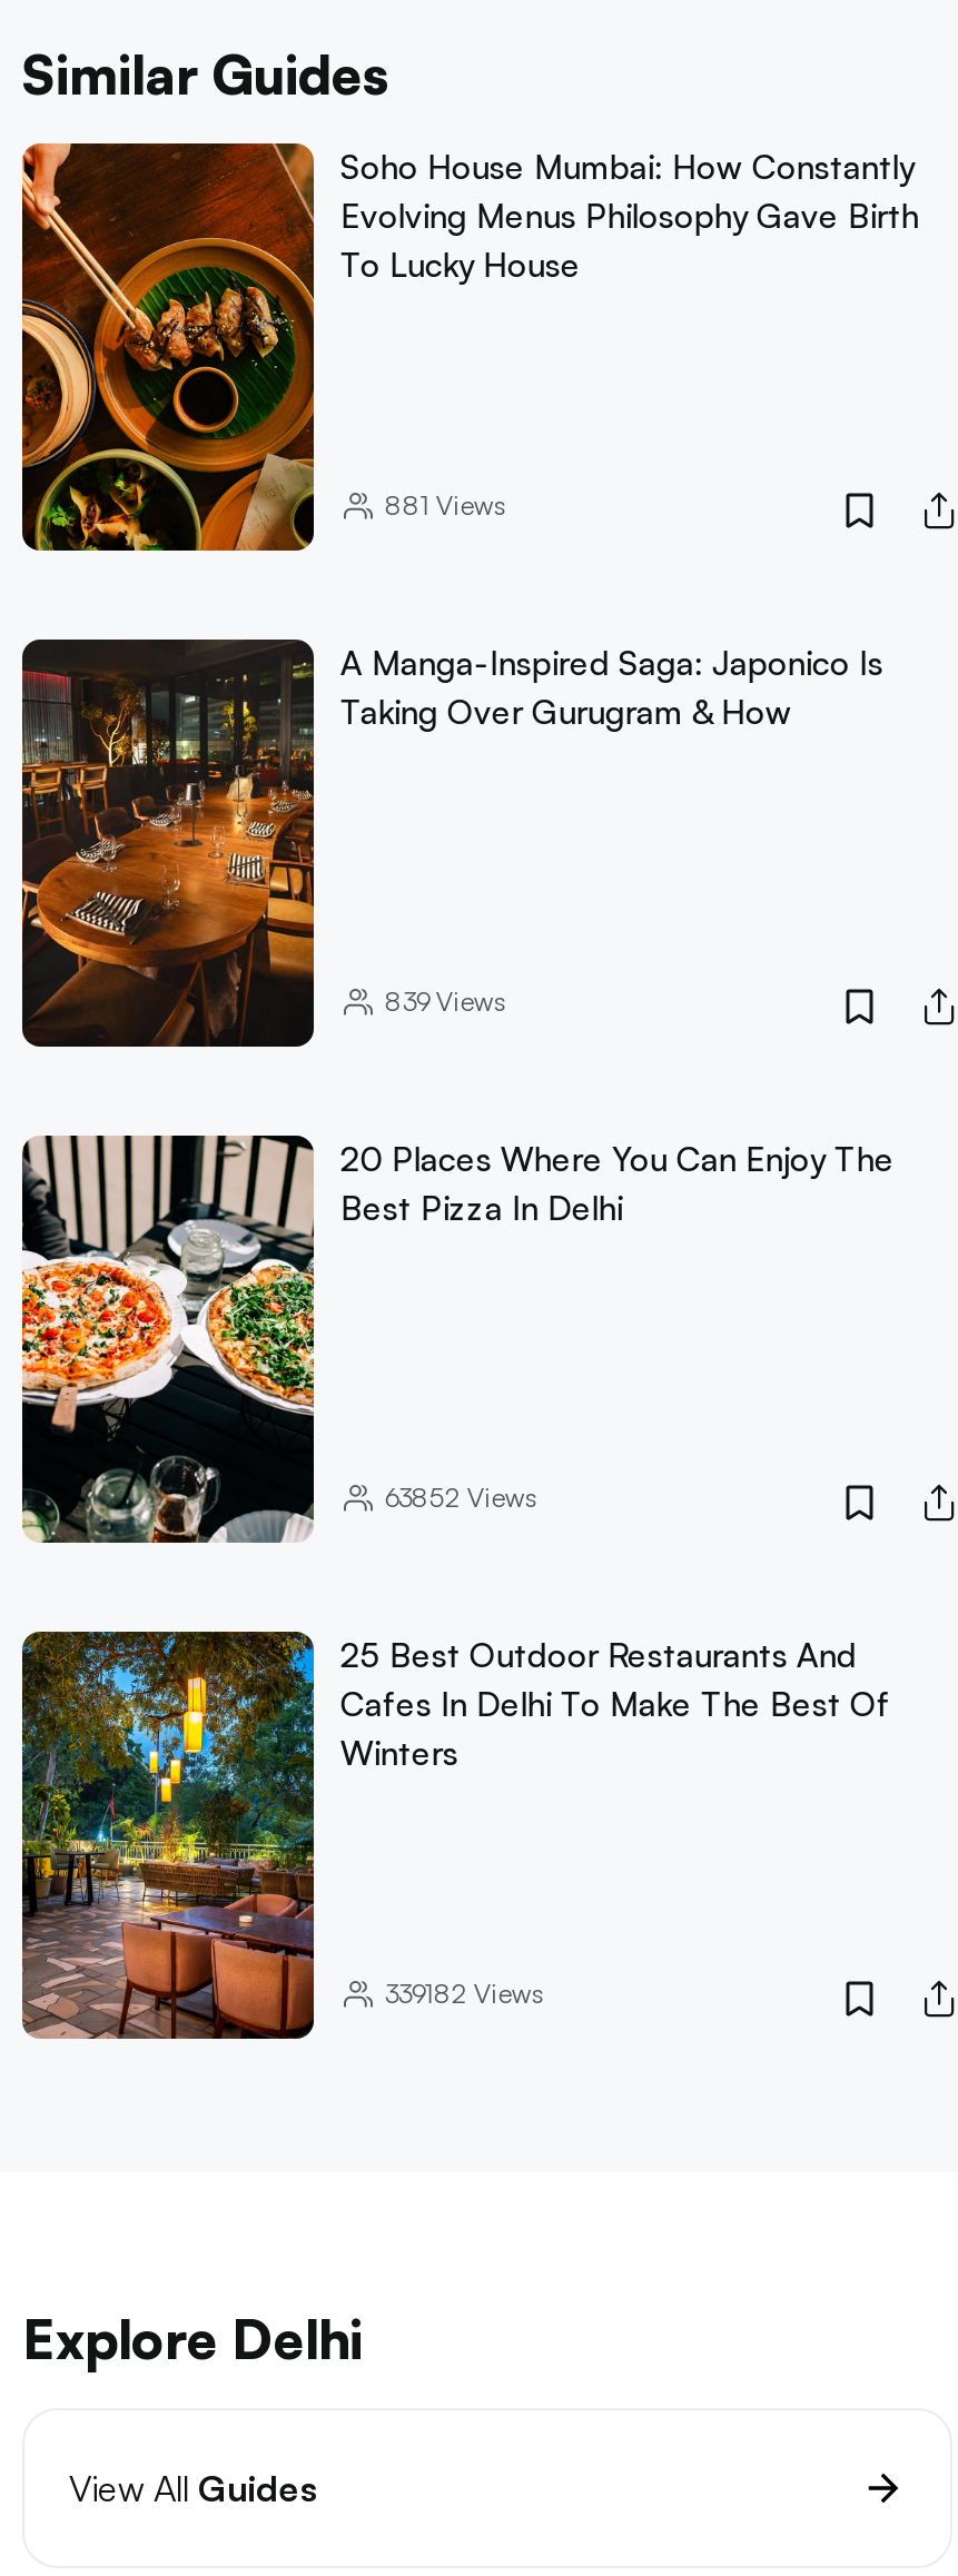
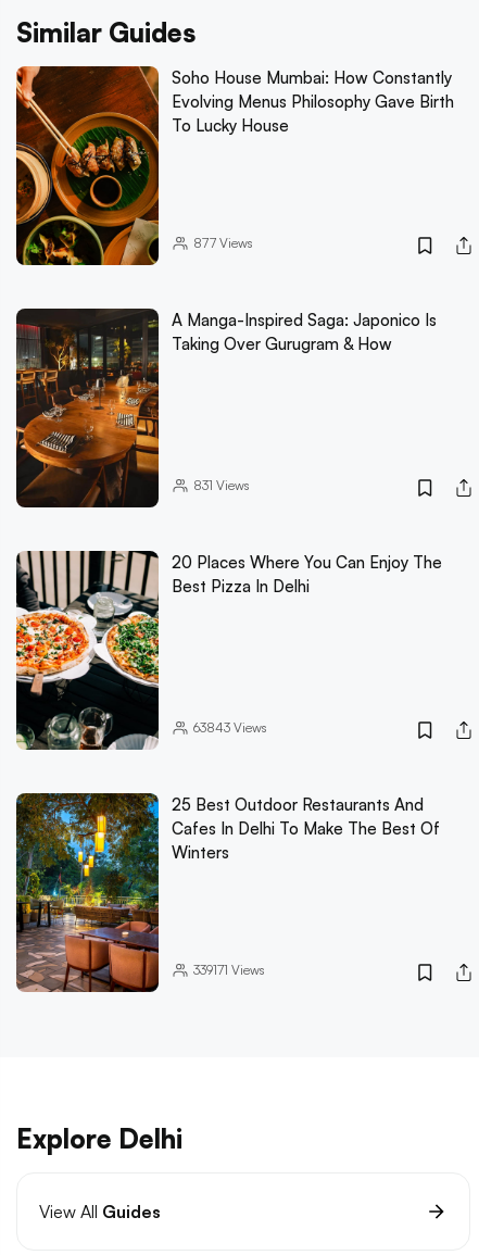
- 881 Views
+ 877 Views

- 839Views
+ 831Views

- 63852 Views
+ 63843 Views

- 339182 Views
+ 339171 Views
